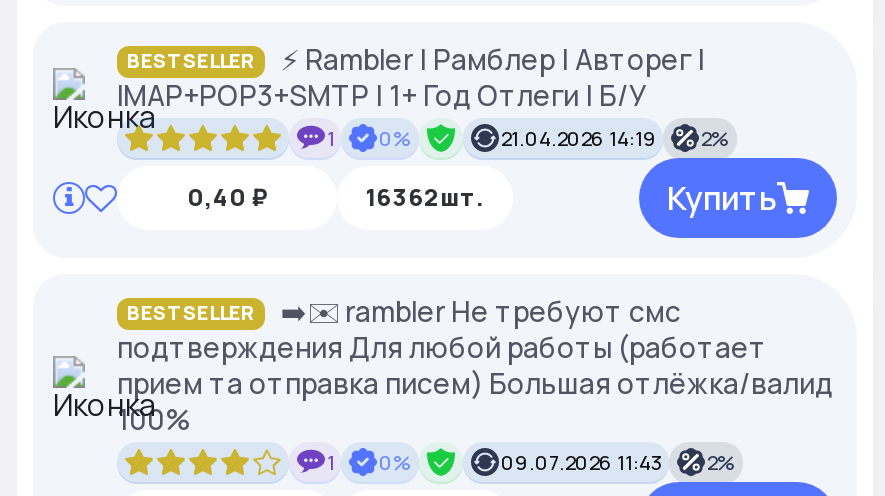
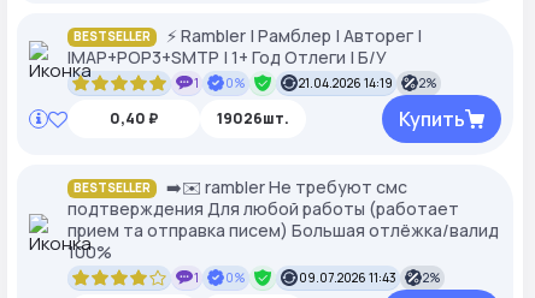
- 16362шт.
+ 19026шт.
